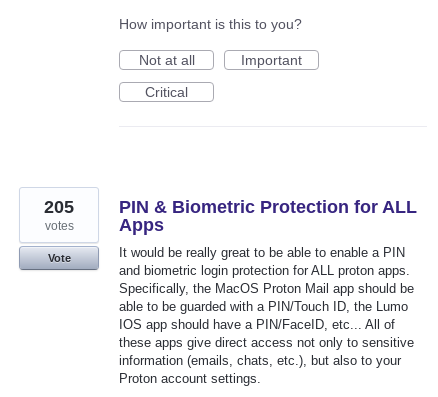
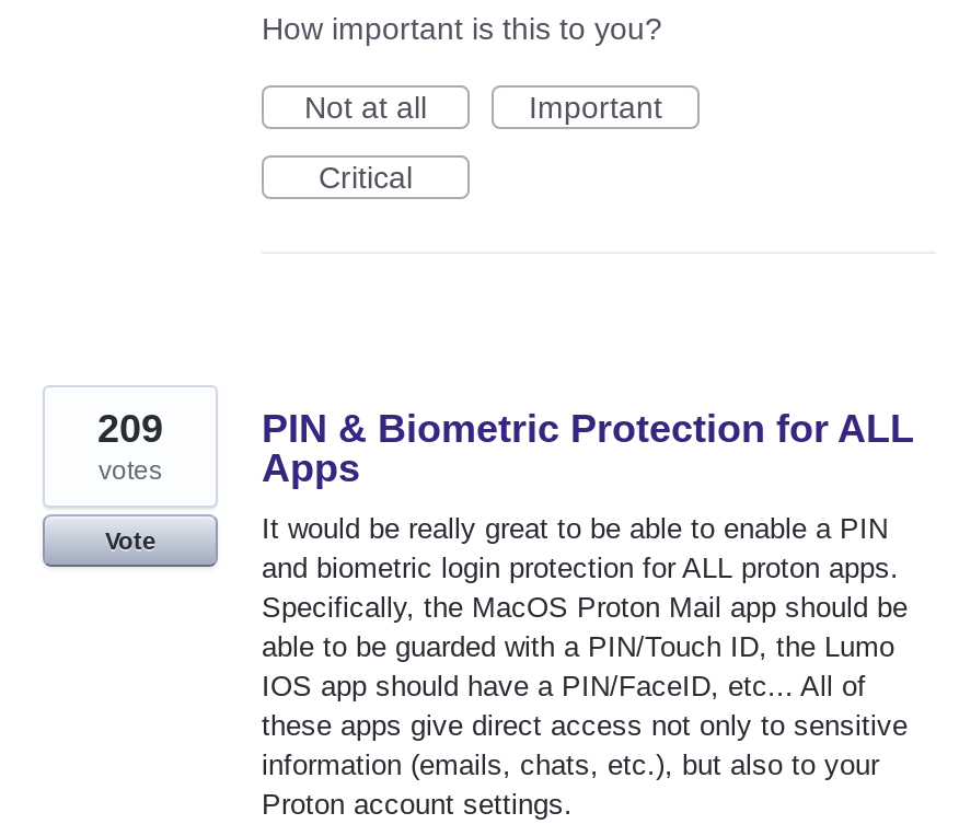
- 205
+ 209
